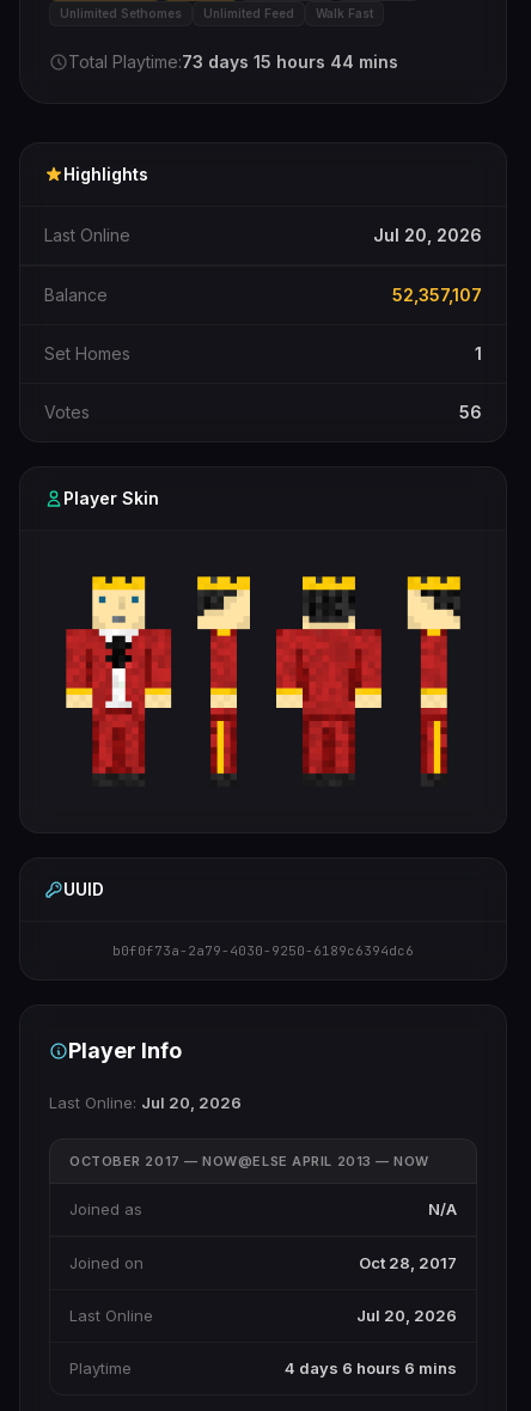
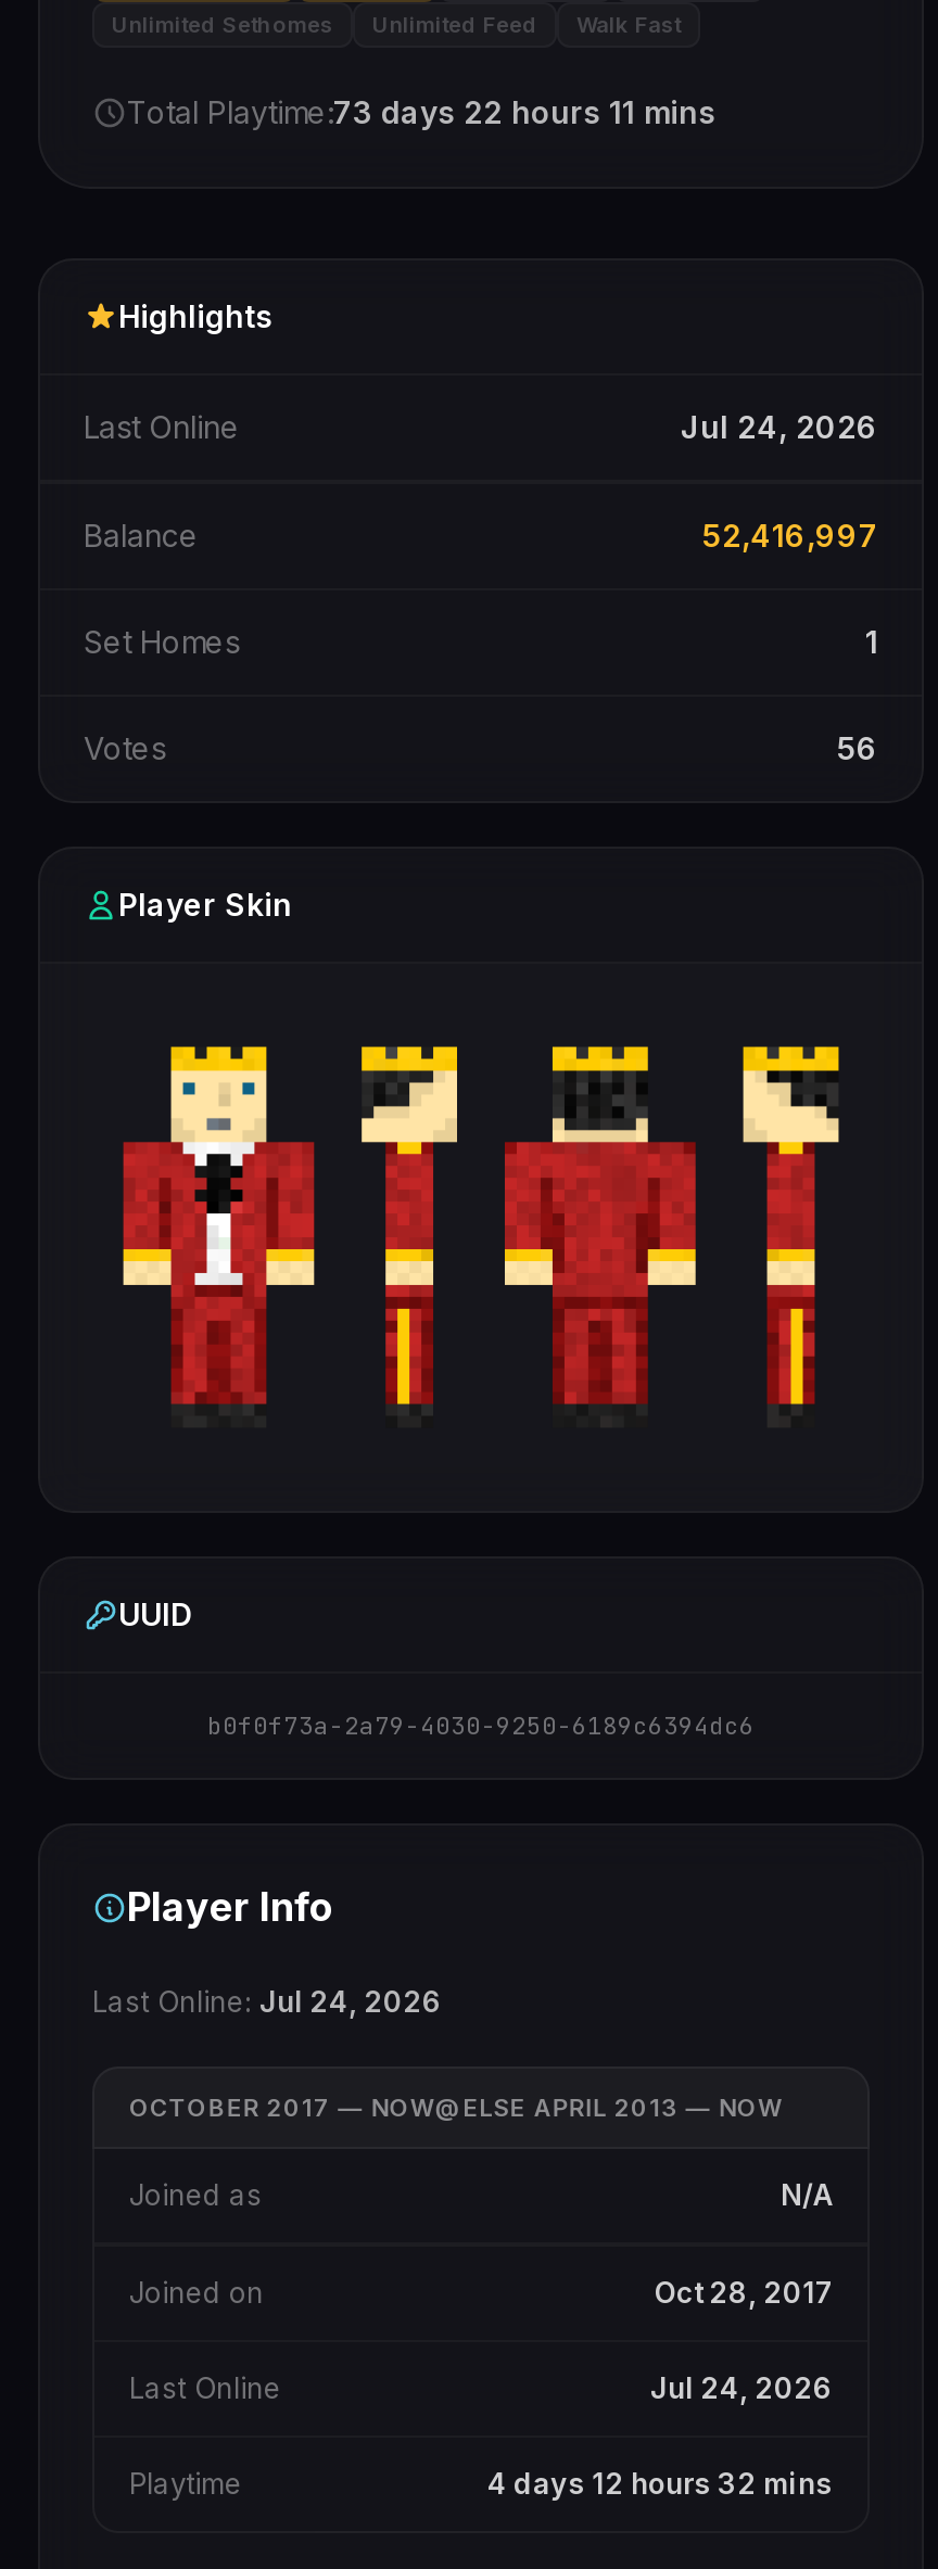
- Total Playtime: 73 days 15 hours 44 mins
+ Total Playtime: 73 days 22 hours 11 mins

- Jul 20, 2026
+ Jul 24, 2026

- 52,357,107
+ 52,416,997

- Last Online: Jul 20, 2026
+ Last Online: Jul 24, 2026

- Jul 20, 2026
+ Jul 24, 2026

- 4 days 6 hours 6 mins
+ 4 days 12 hours 32 mins
